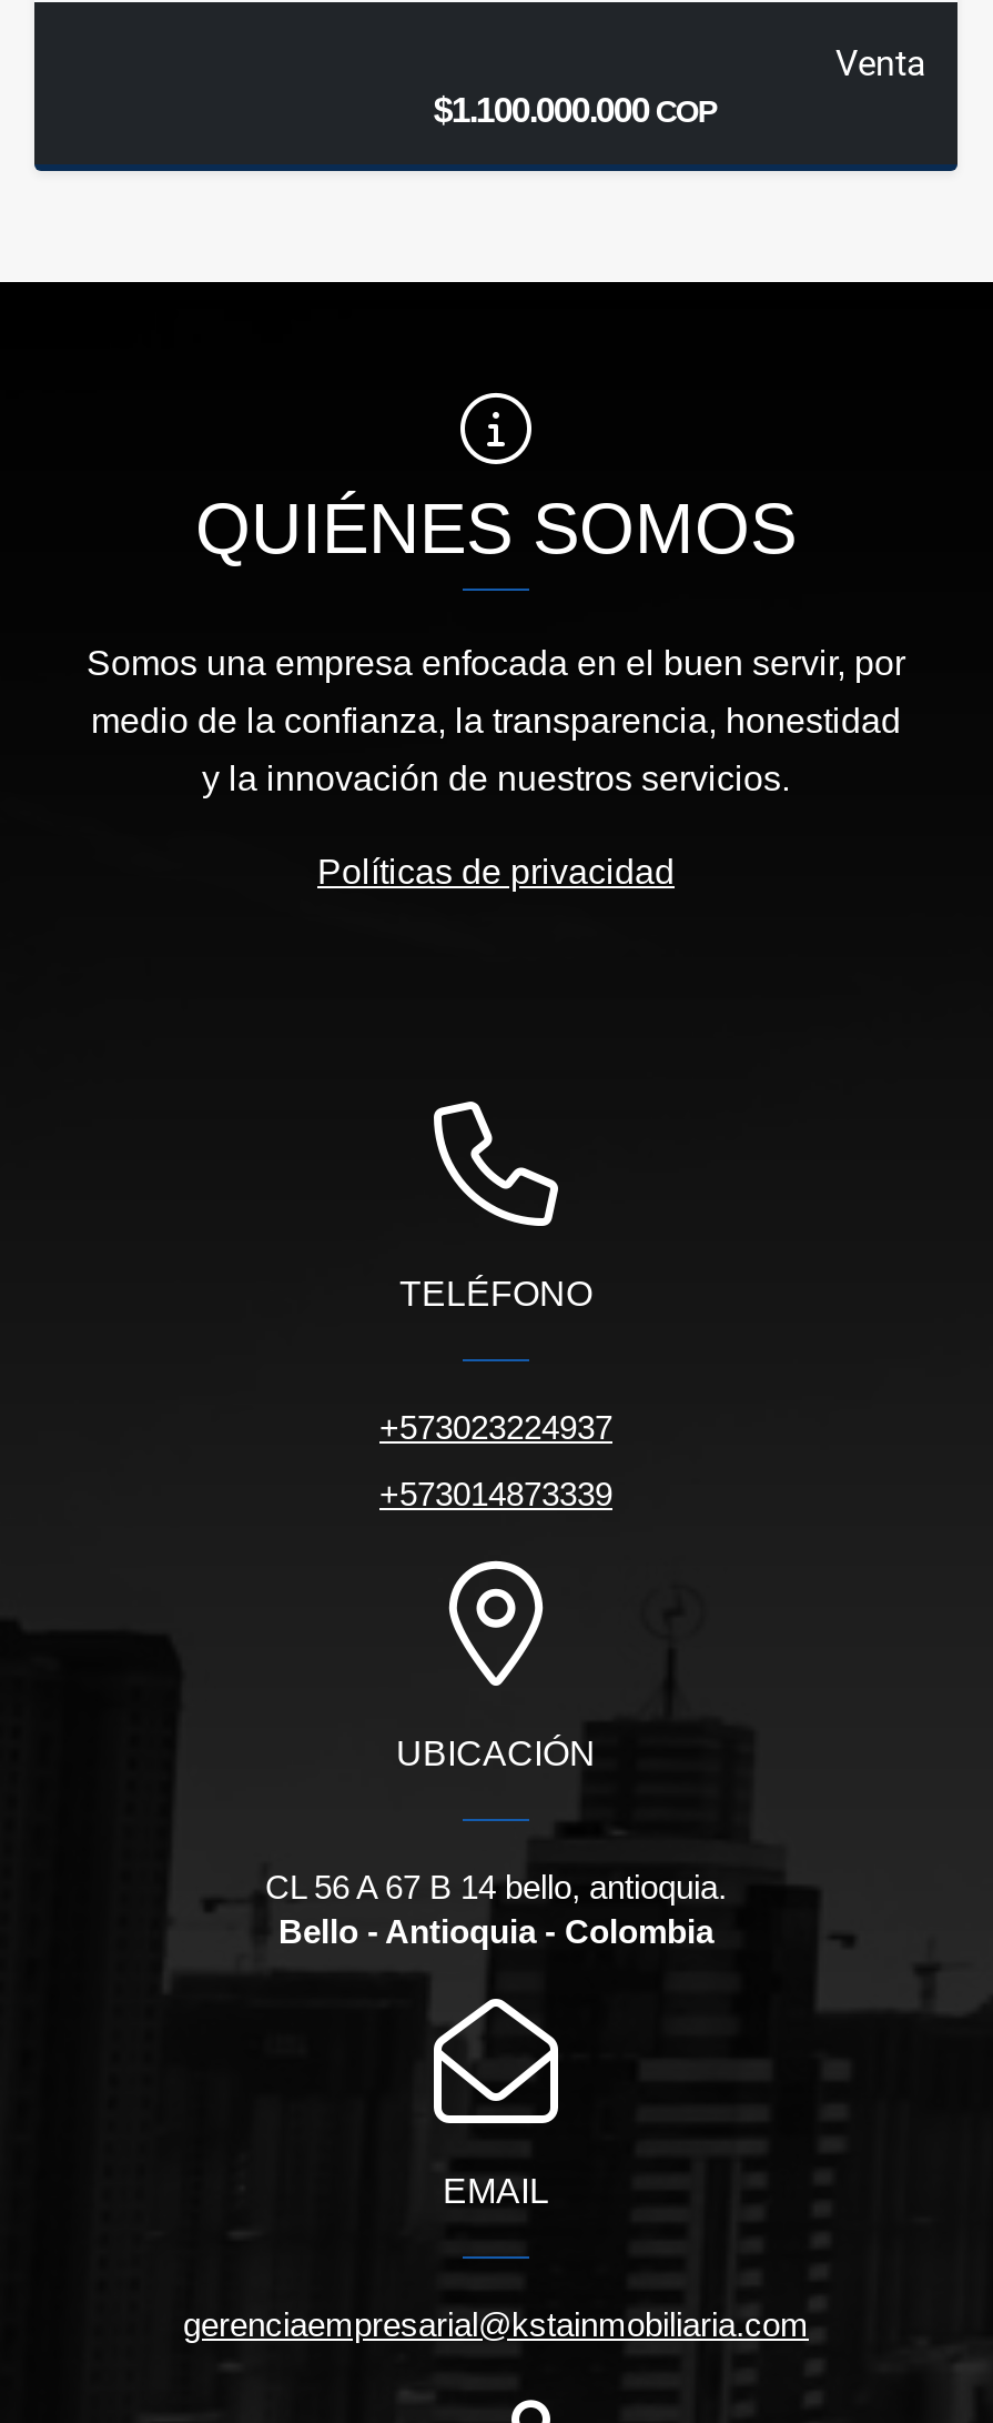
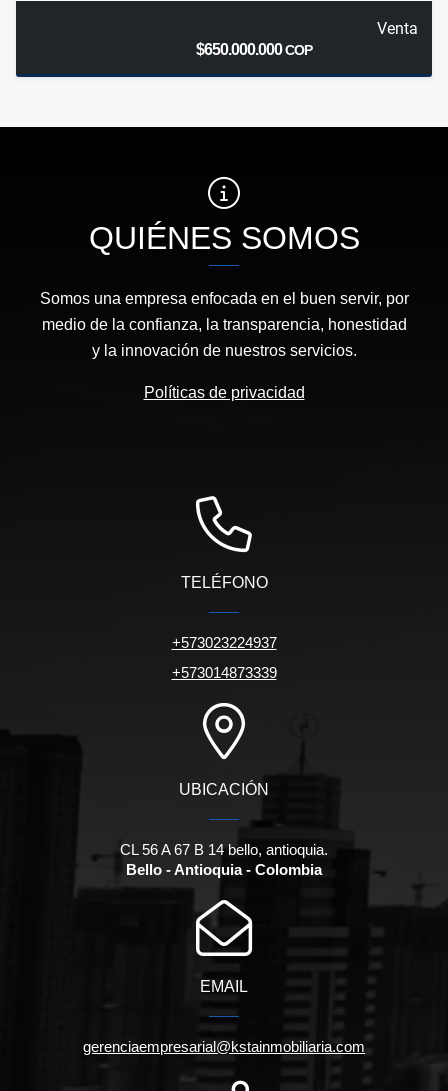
- $1.100.000.000 COP
+ $650.000.000 COP
